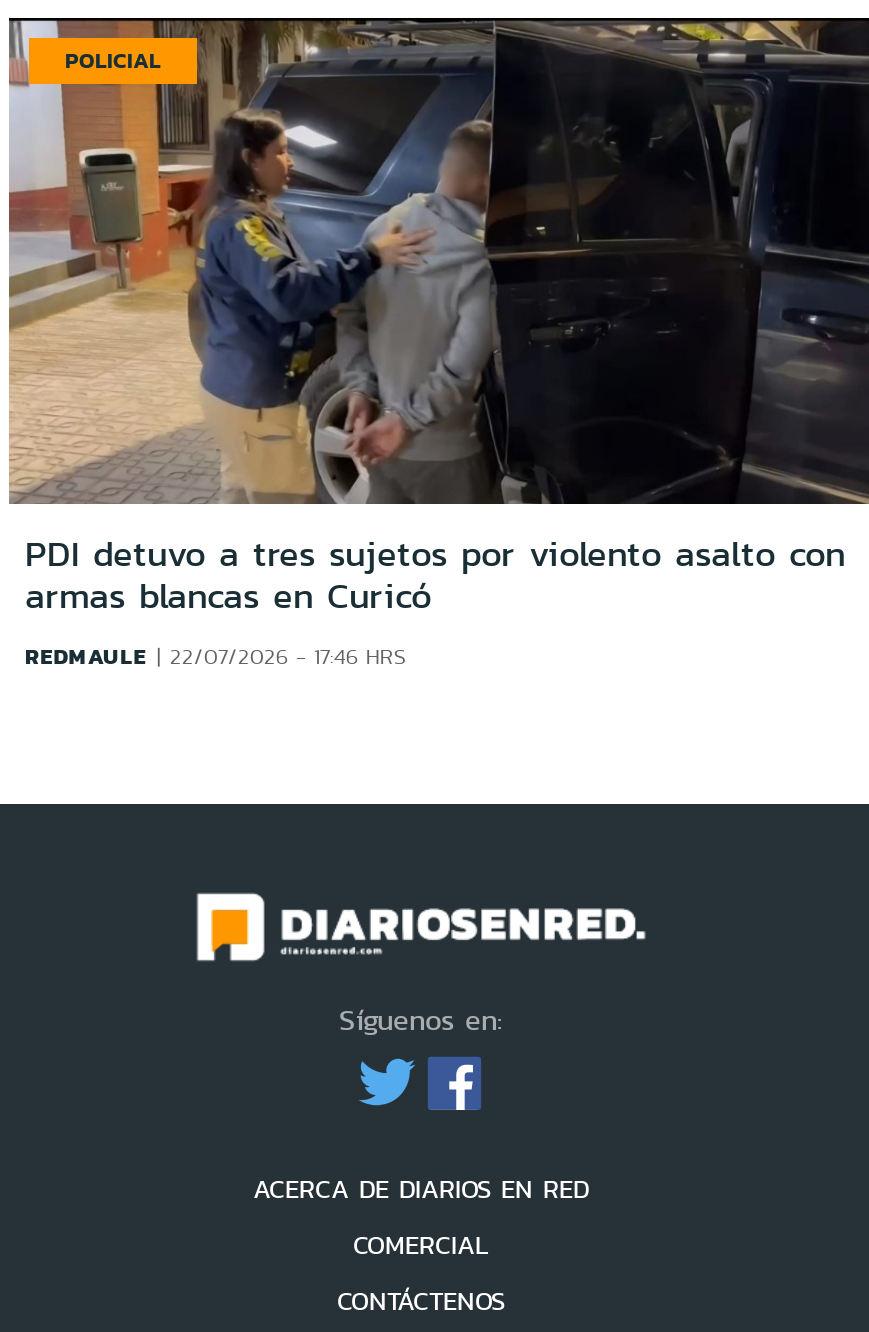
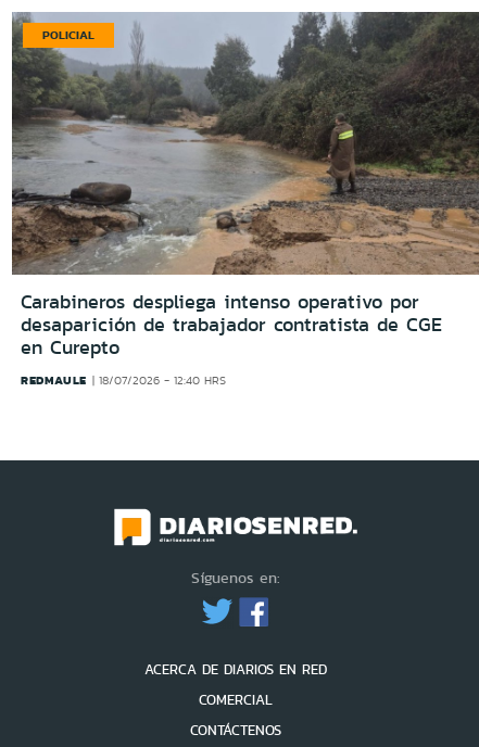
- [image]
- PDI detuvo a tres sujetos por violento asalto con
- armas blancas en Curicó
+ [image]
+ Carabineros despliega intenso operativo por
+ desaparición de trabajador contratista de CGE
+ en Curepto

- REDMAULE 22/07/2026 - 17:46 HRS
+ REDMAULE 18/07/2026 - 12:40 HRS
